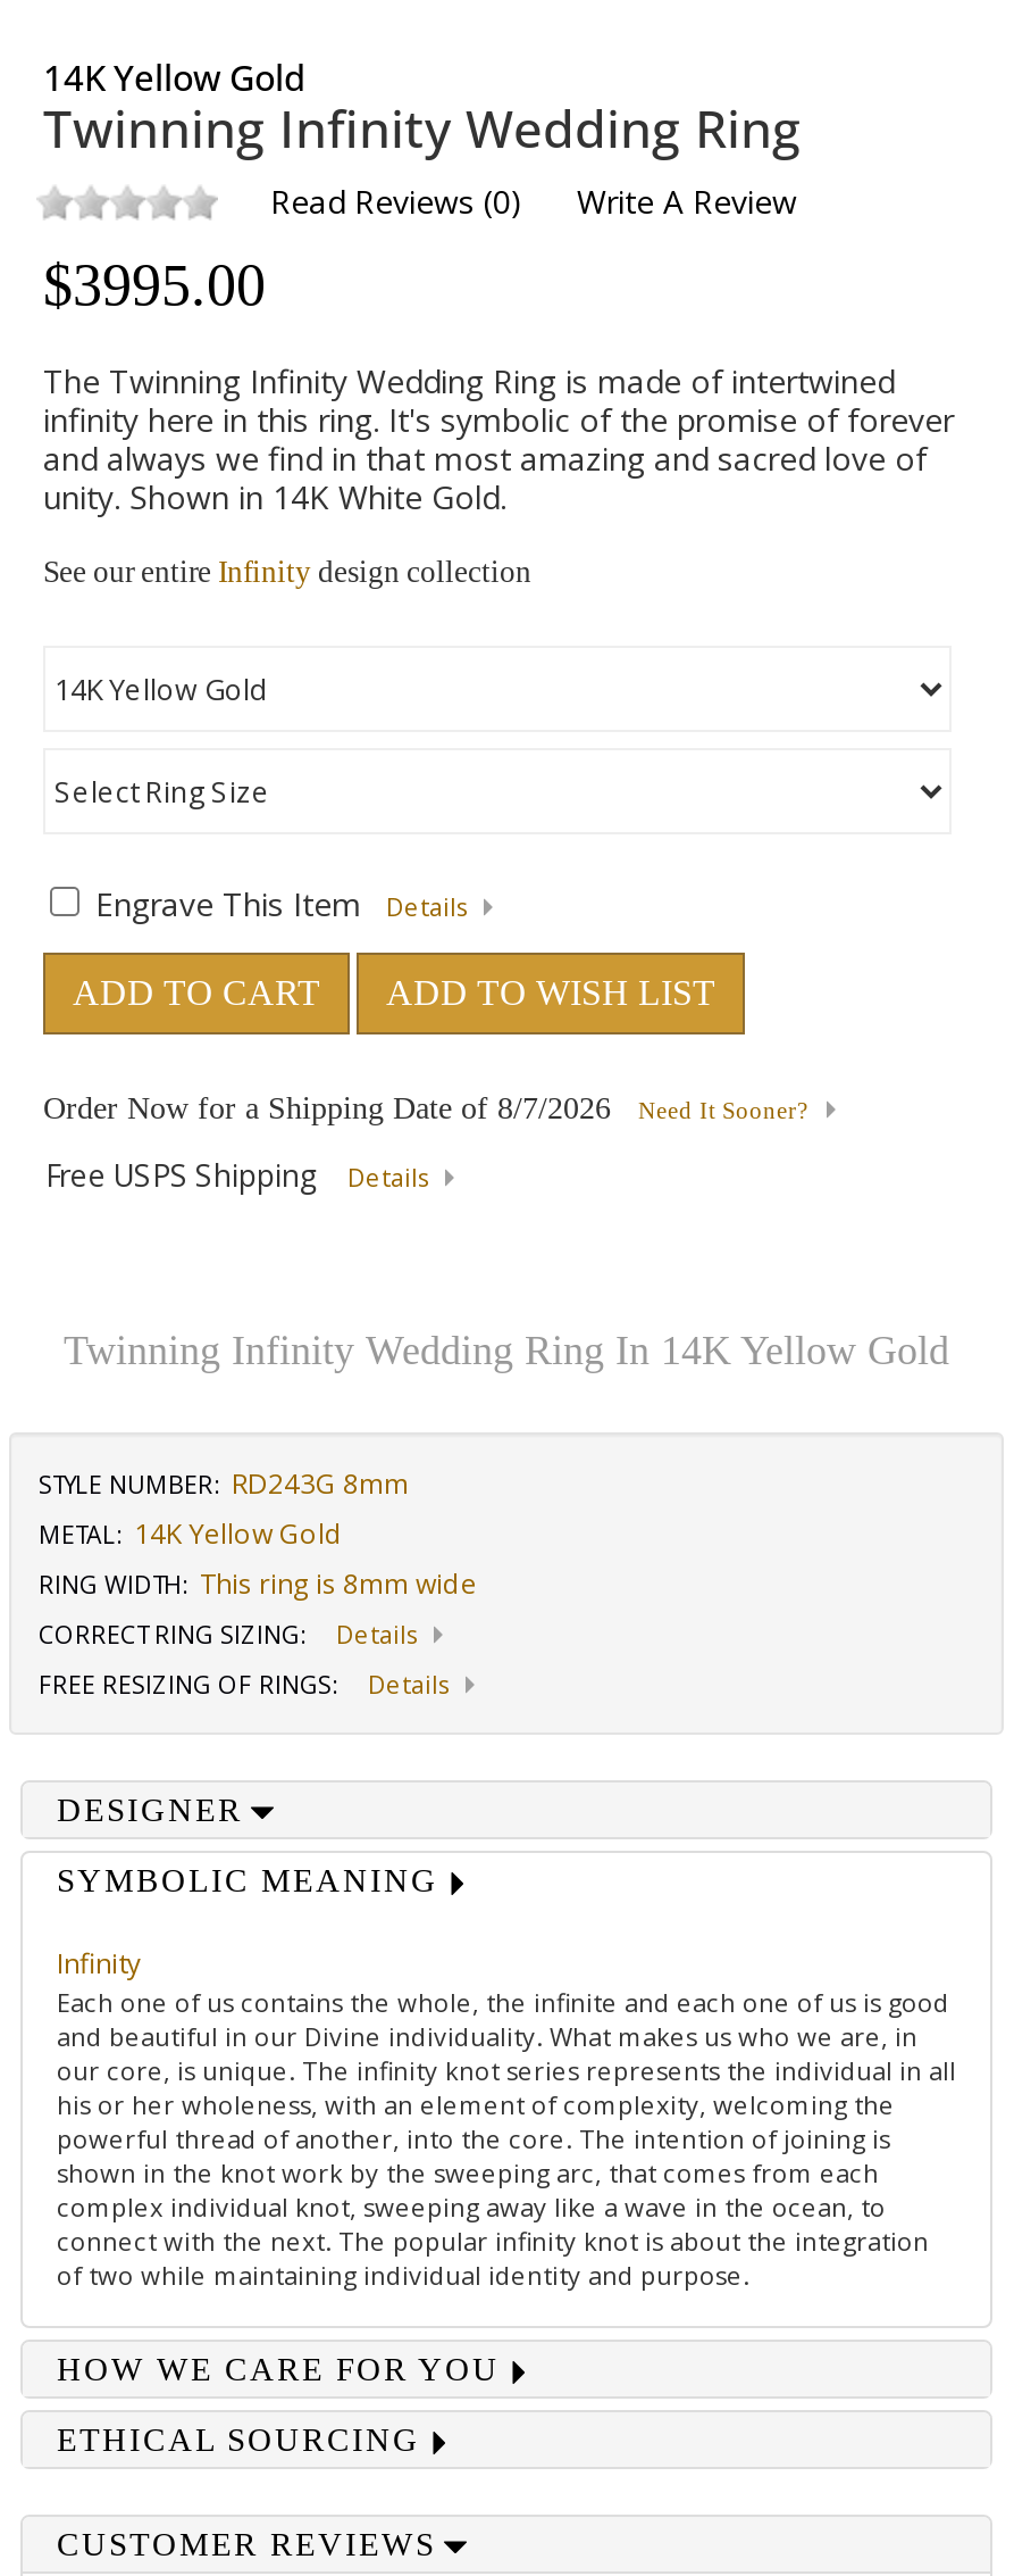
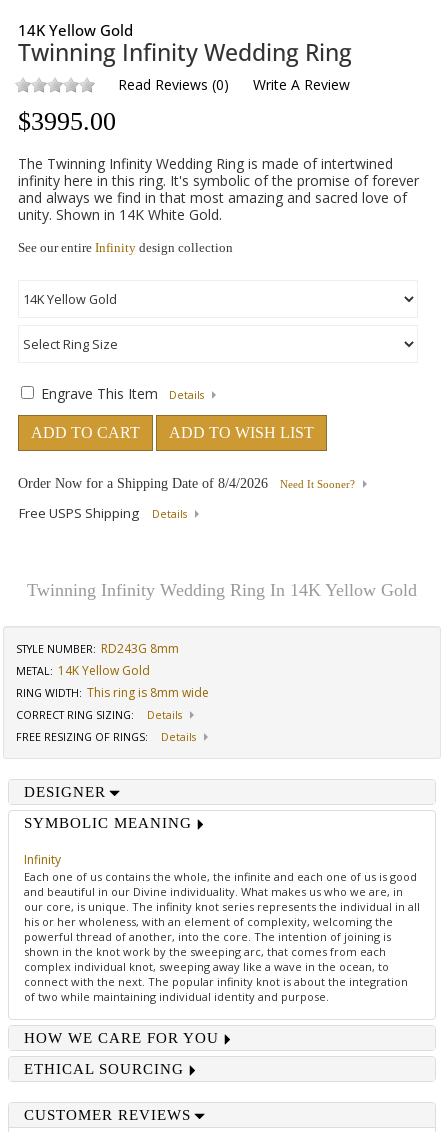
- Order Now for a Shipping Date of 8/7/2026
+ Order Now for a Shipping Date of 8/4/2026
